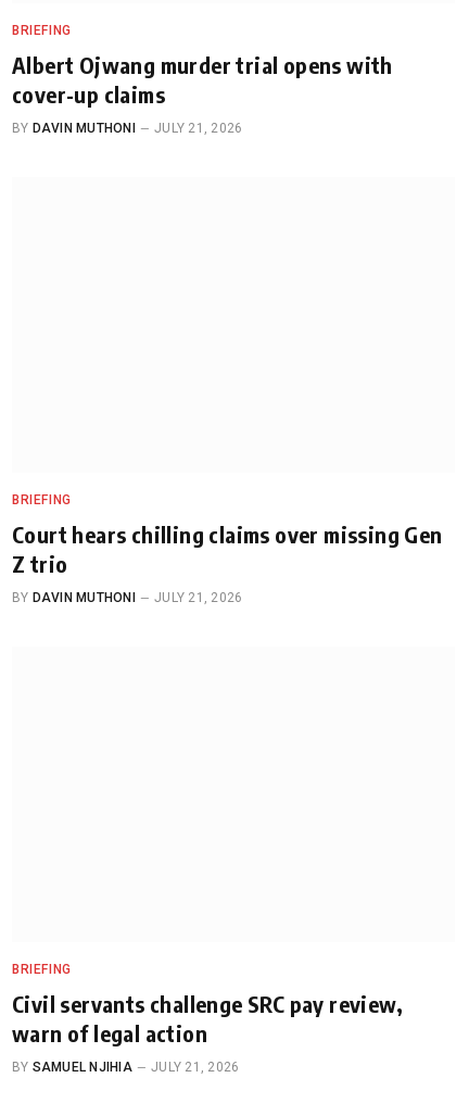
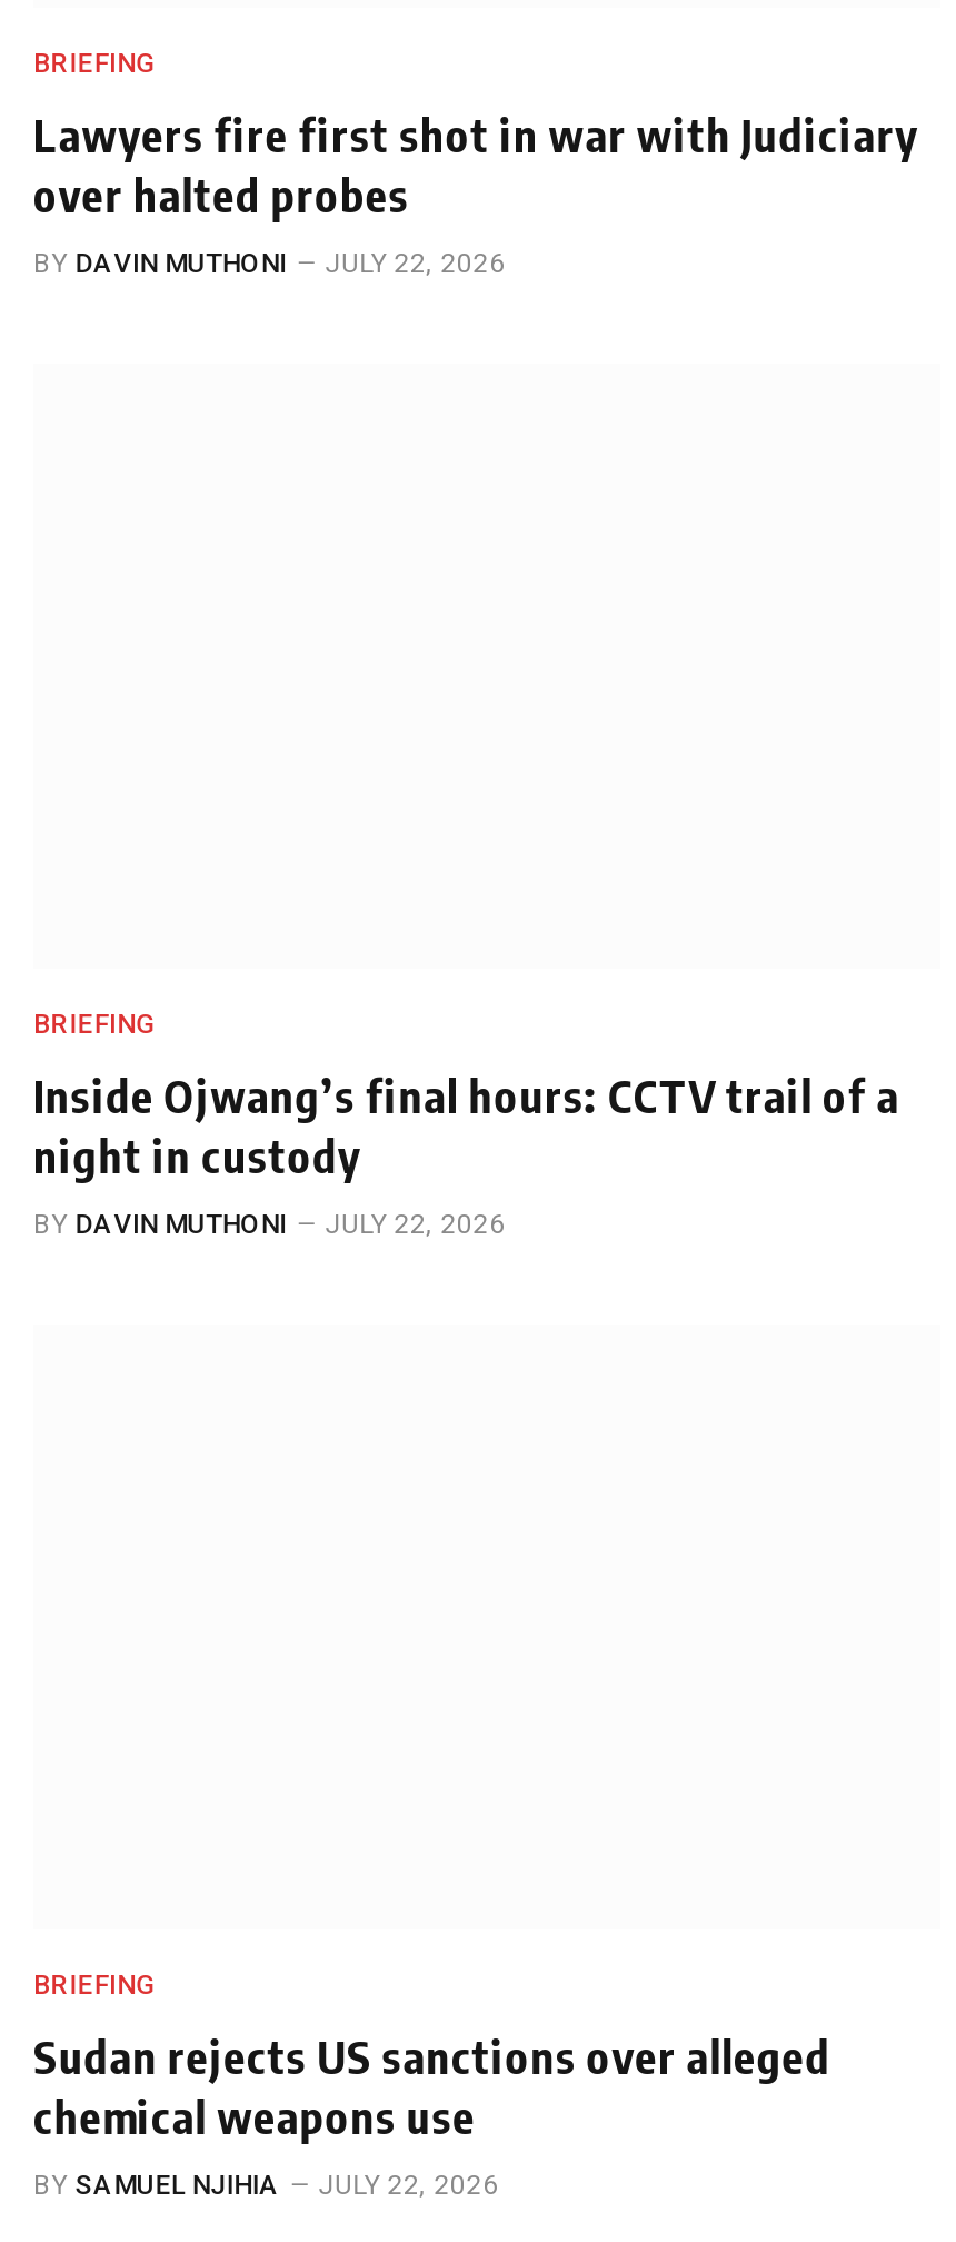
- Albert Ojwang murder trial opens with
- cover-up claims
+ Lawyers fire first shot in war with Judiciary
+ over halted probes

- BY DAVIN MUTHONI JULY 21, 2026
+ BY DAVIN MUTHONI JULY 22, 2026

- Court hears chilling claims over missing Gen
- Z trio
+ Inside Ojwang’s final hours: CCTV trail of a
+ night in custody

- BY DAVIN MUTHONI JULY 21, 2026
+ BY DAVIN MUTHONI JULY 22, 2026

- Civil servants challenge SRC pay review,
- warn of legal action
+ Sudan rejects US sanctions over alleged
+ chemical weapons use

- BY SAMUEL NJIHIA JULY 21, 2026
+ BY SAMUEL NJIHIA JULY 22, 2026
